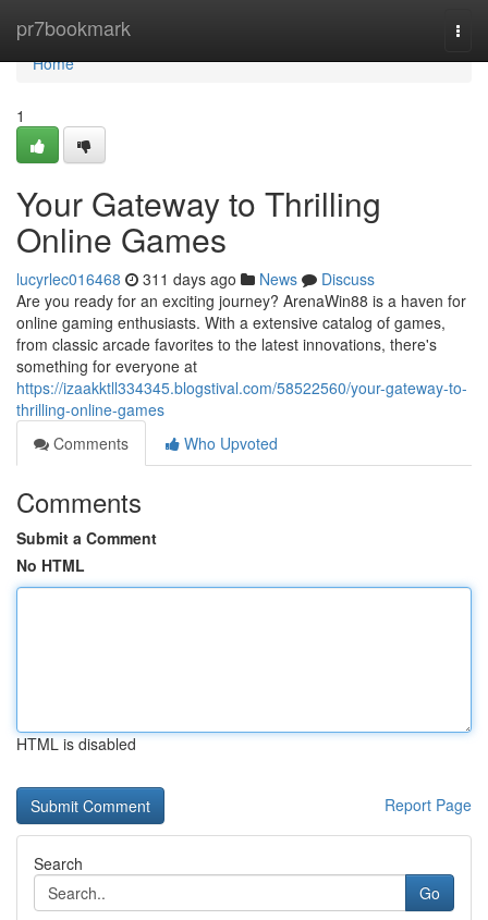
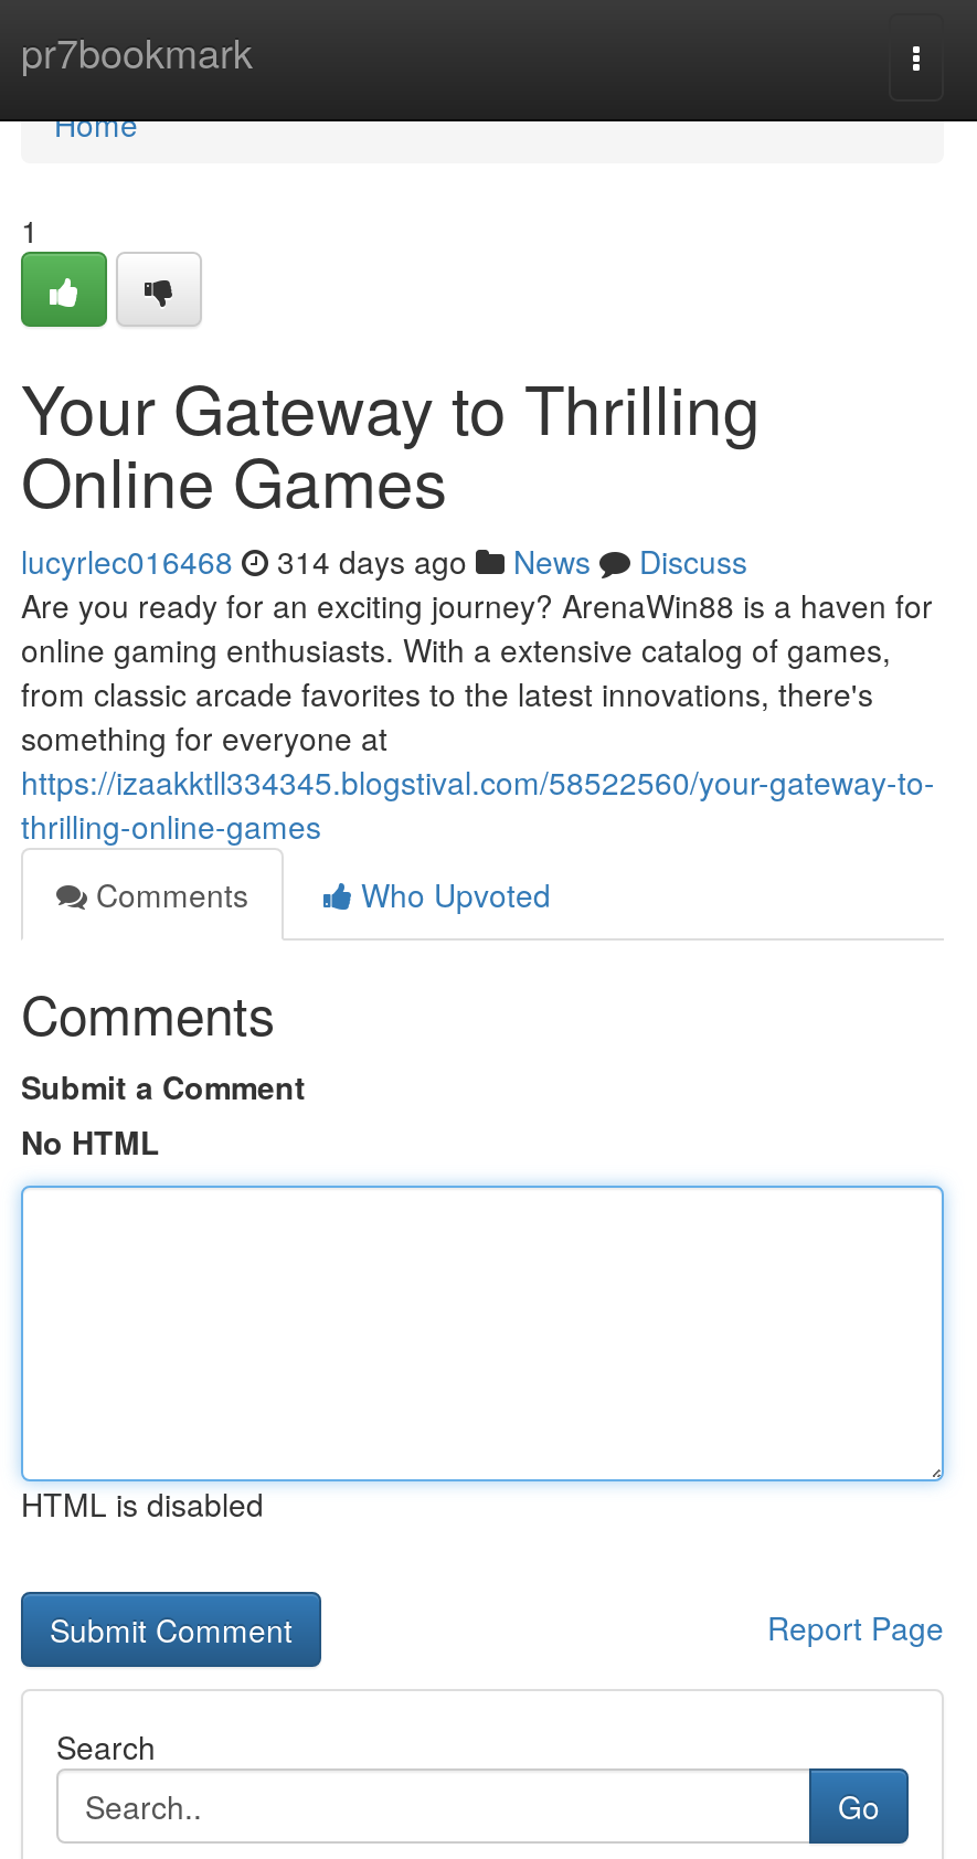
- lucyrlec016468 311 days ago News Discuss
+ lucyrlec016468 314 days ago News Discuss
